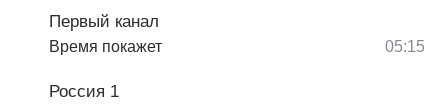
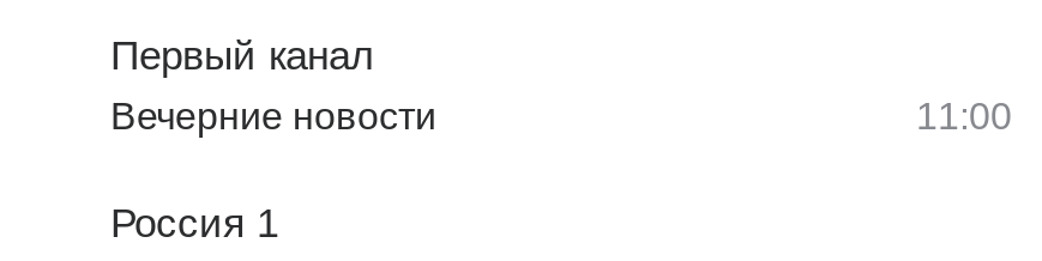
- Время покажет
+ Вечерние новости
